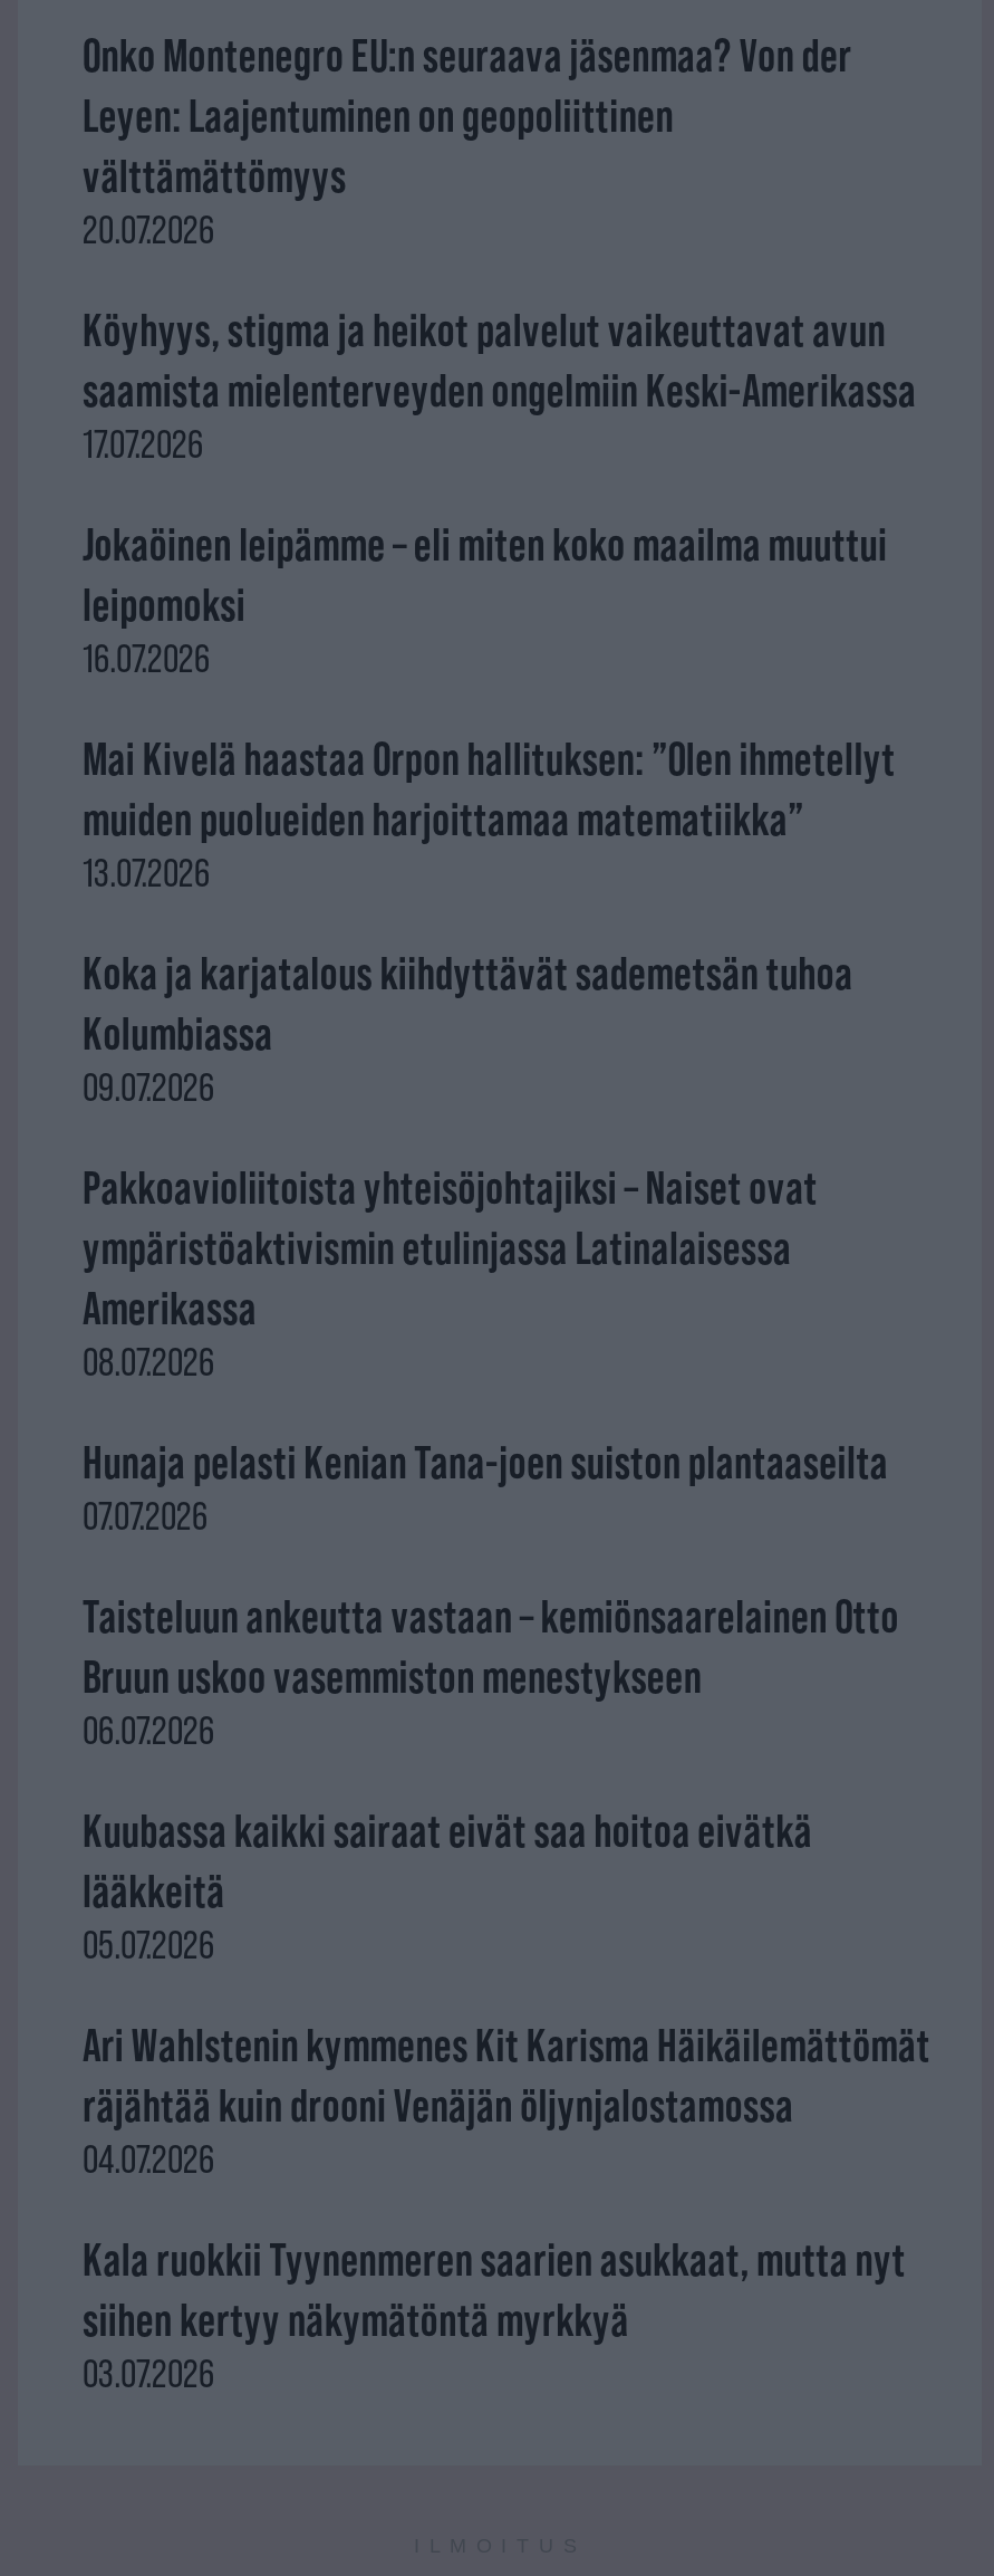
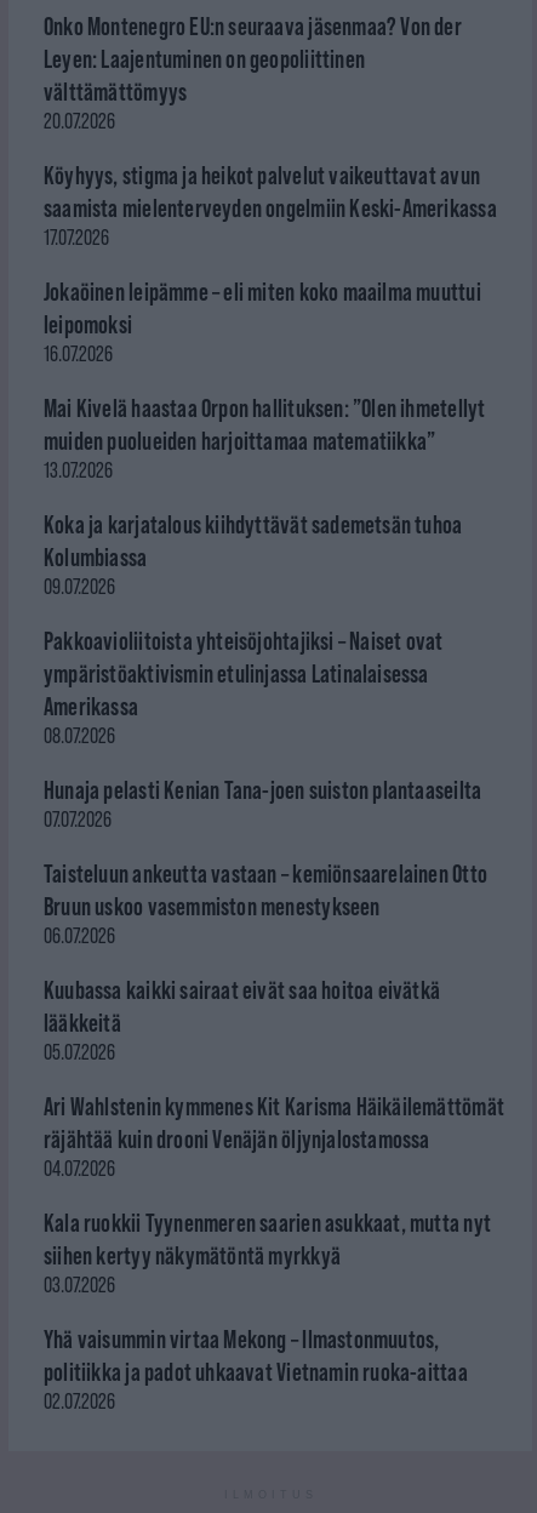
+ Yhä vaisummin virtaa Mekong – Ilmastonmuutos,
+ politiikka ja padot uhkaavat Vietnamin ruoka-aittaa
+ 02.07.2026
